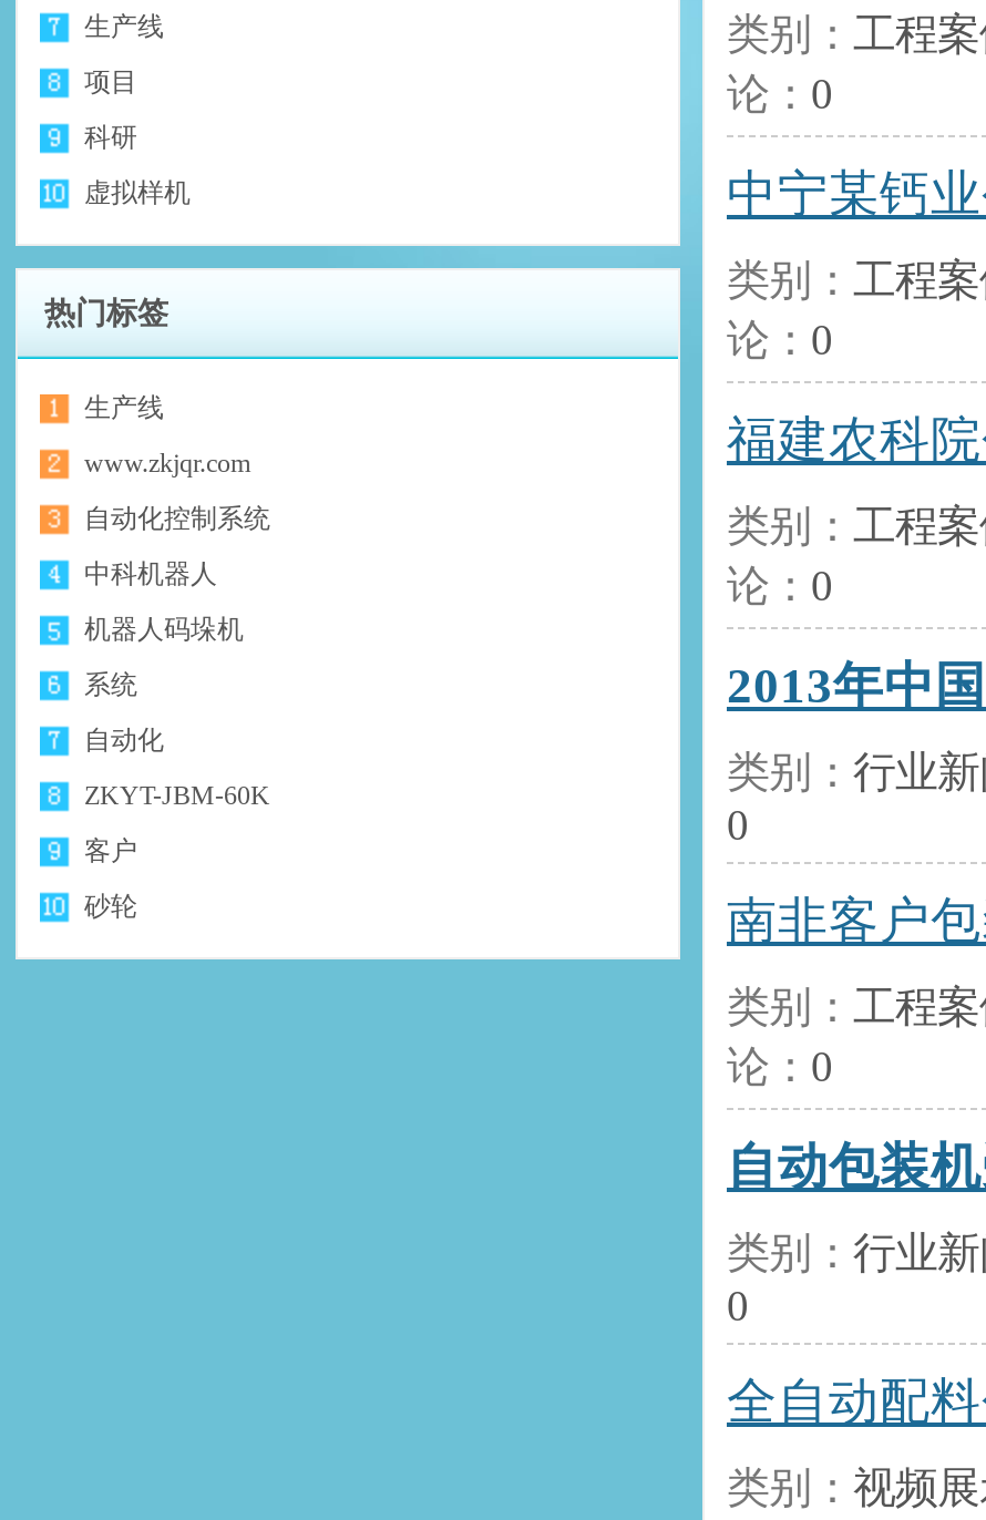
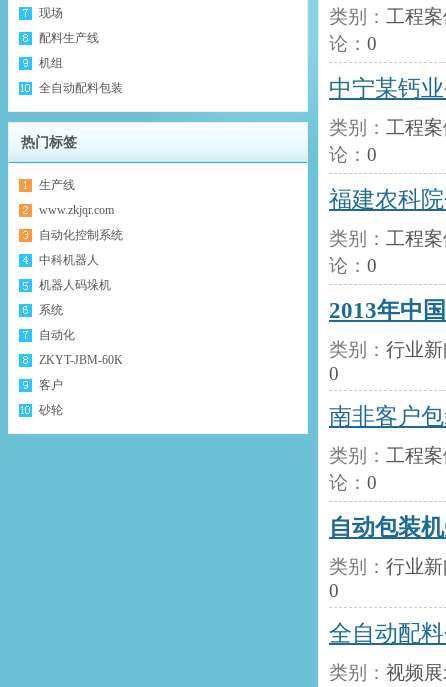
- 生产线
+ 现场

- 项目
+ 配料生产线

- 科研
+ 机组

- 虚拟样机
+ 全自动配料包装
